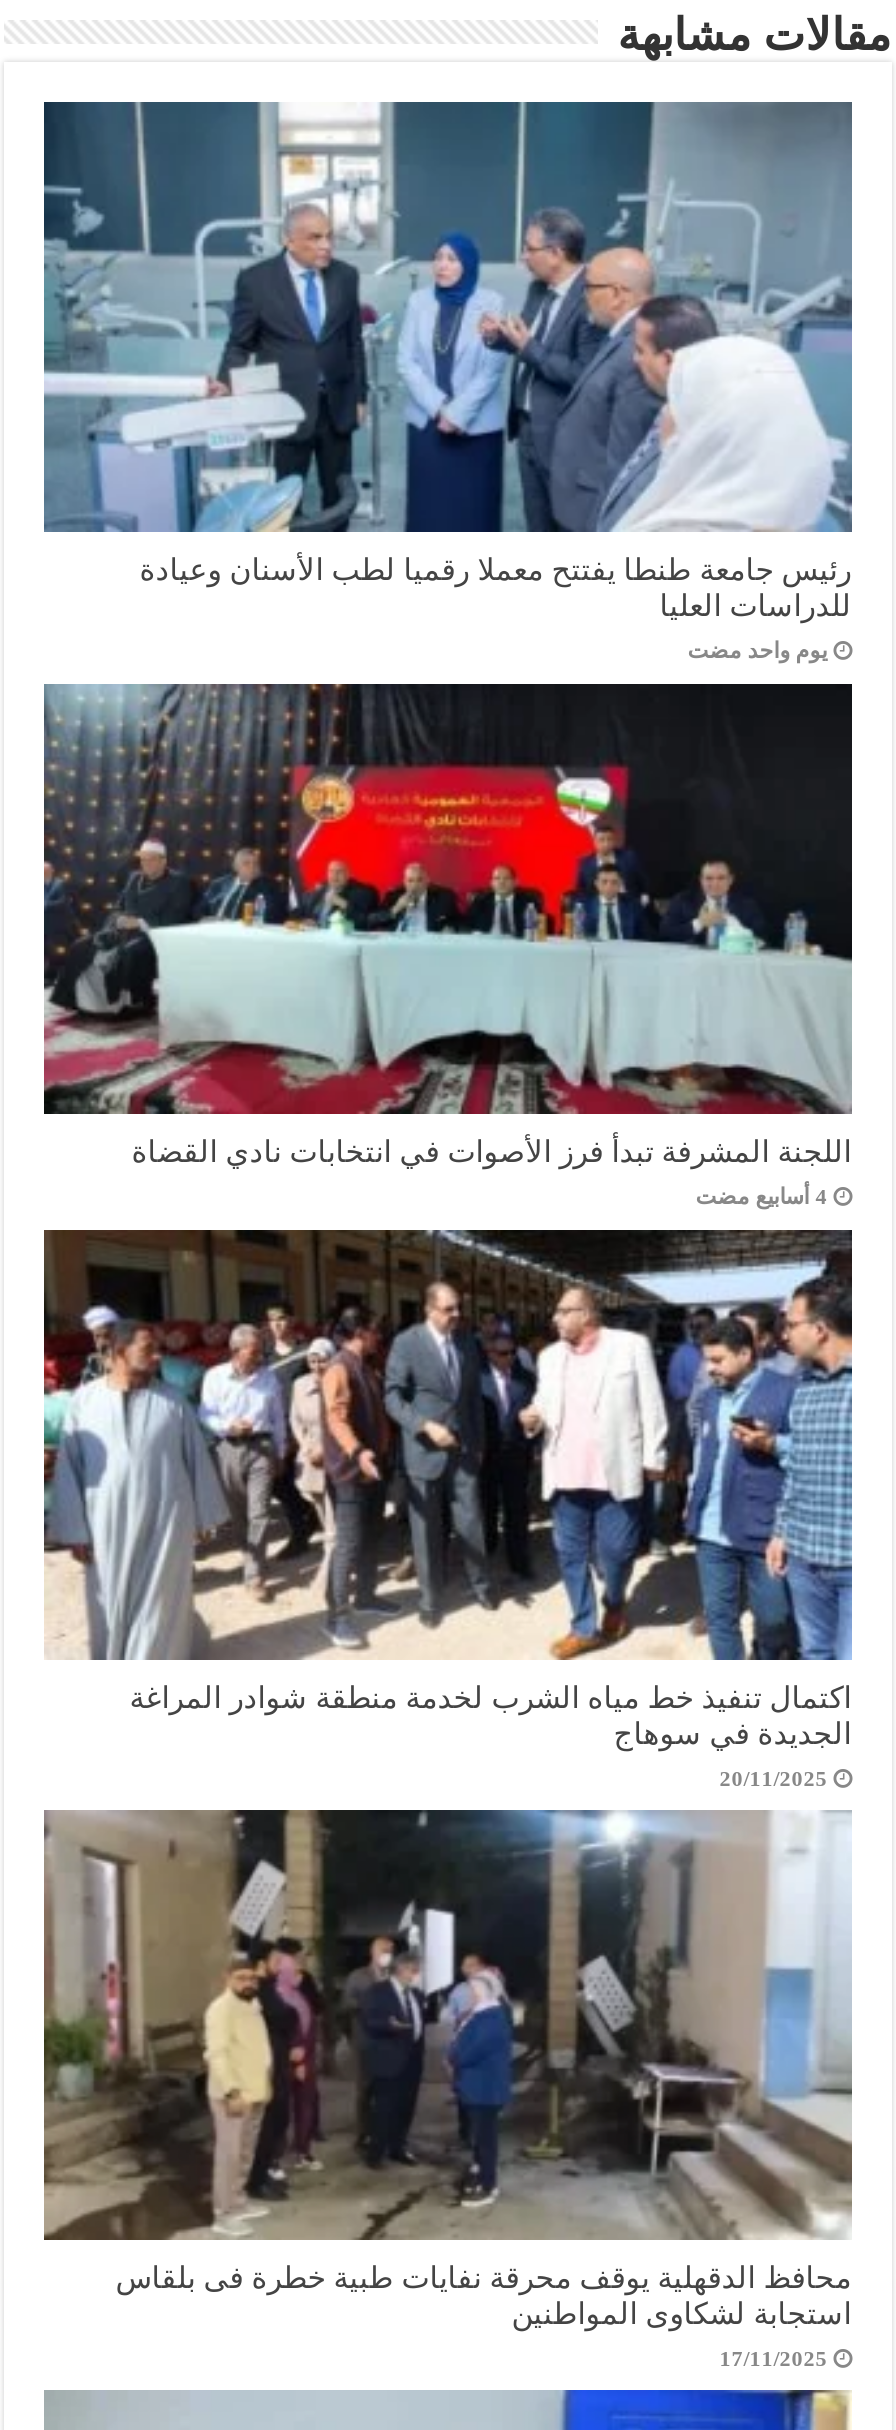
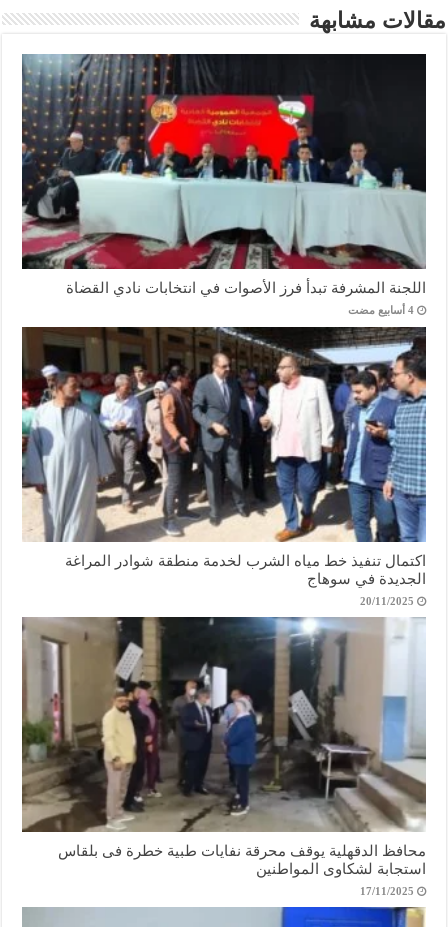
- [image]
- رئيس جامعة طنطا يفتتح معملا رقميا لطب الأسنان وعيادة
- للدراسات العليا
- يوم واحد مضت
